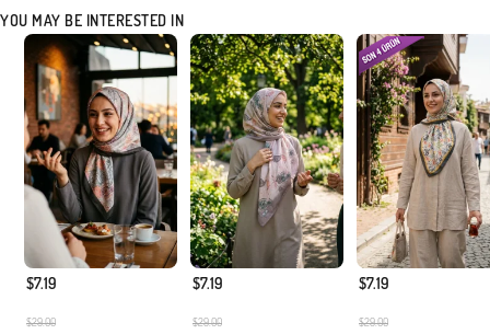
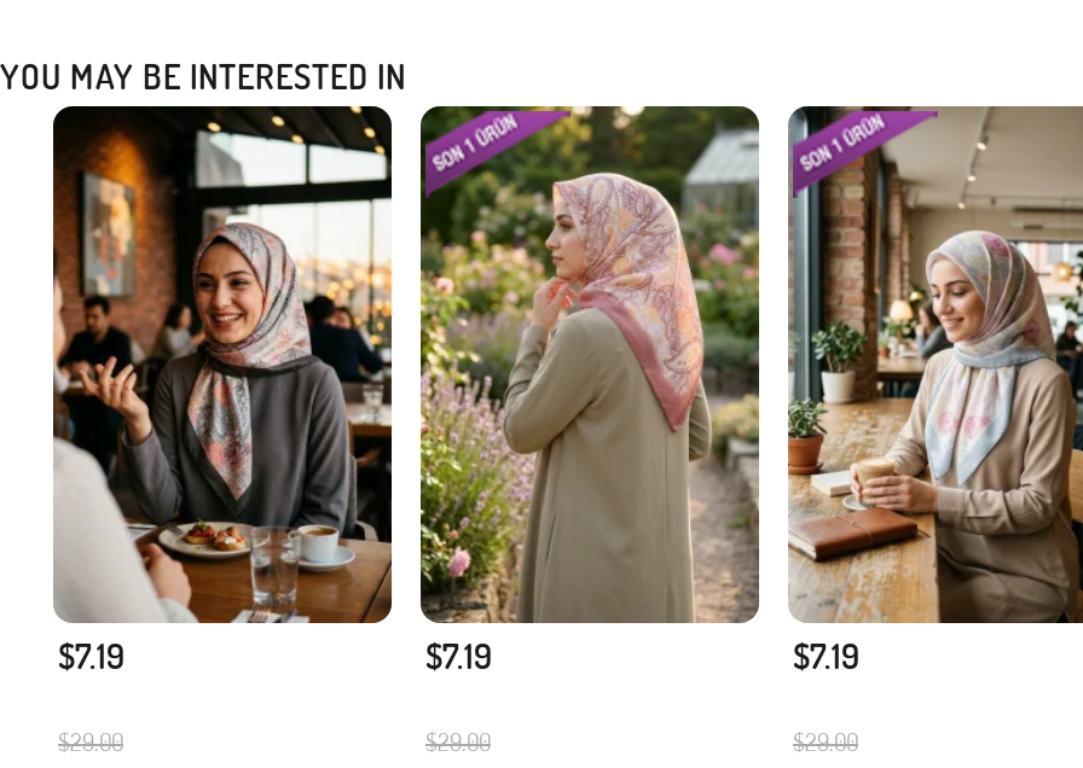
- [image]
+ [image]

- [image]
+ [image]
